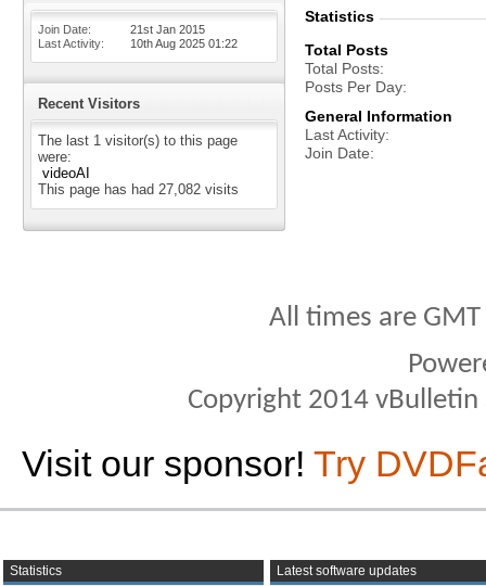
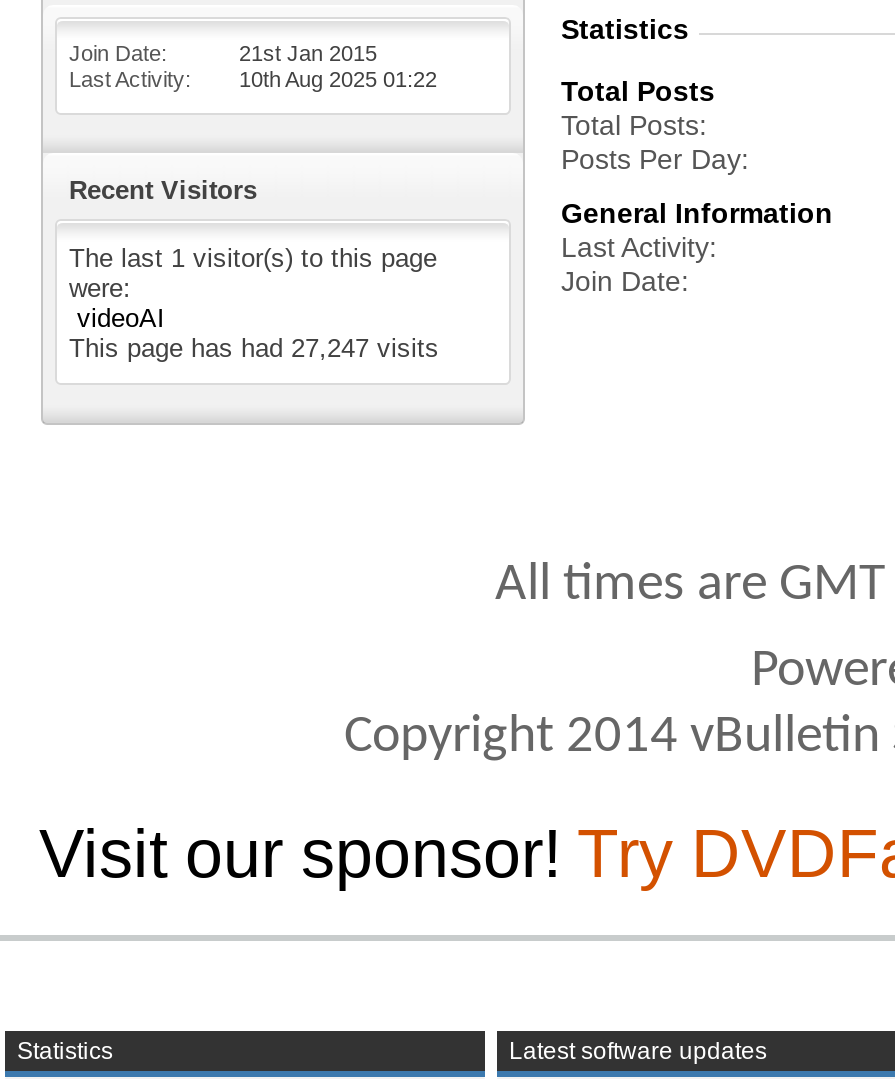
- This page has had 27,082 visits
+ This page has had 27,247 visits
